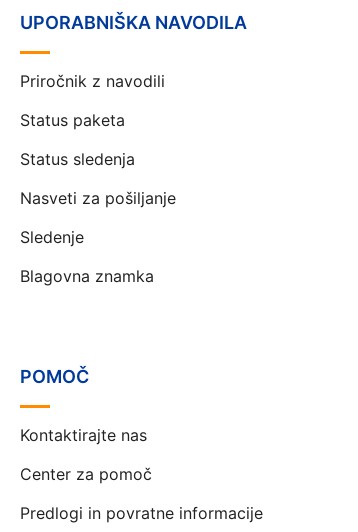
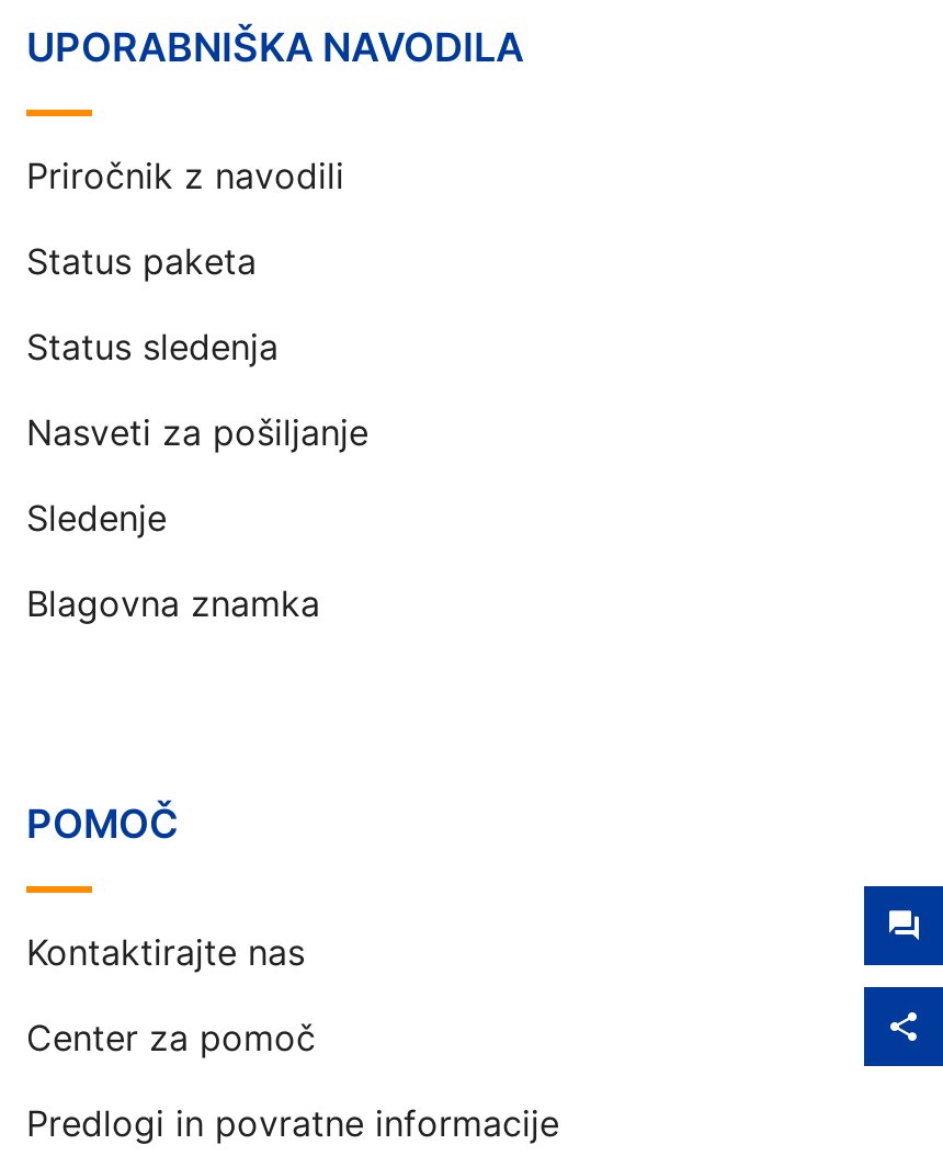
+ [image]

+ [image]
